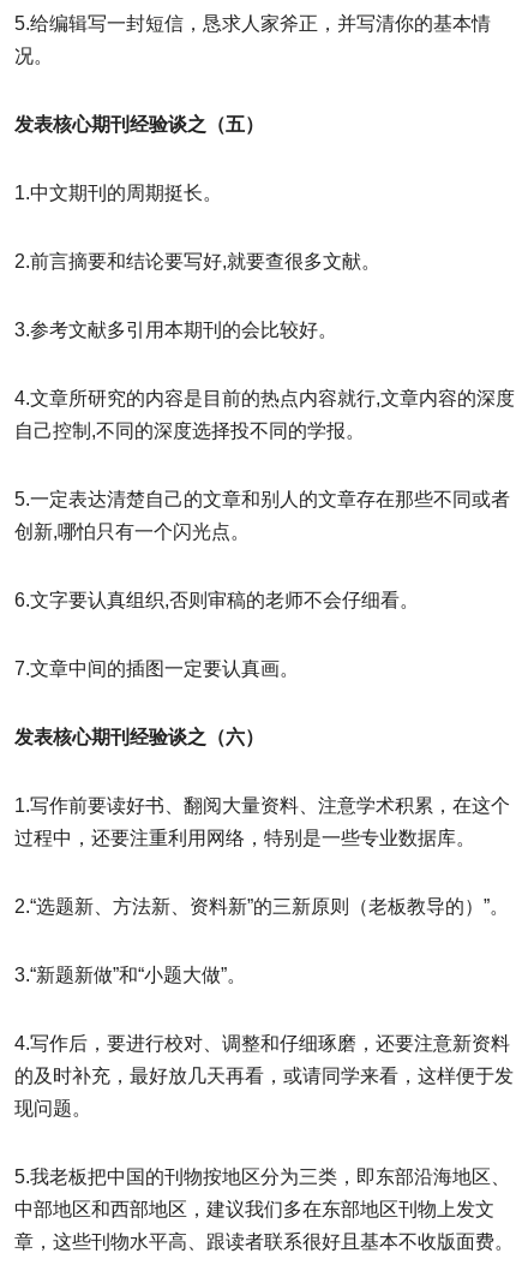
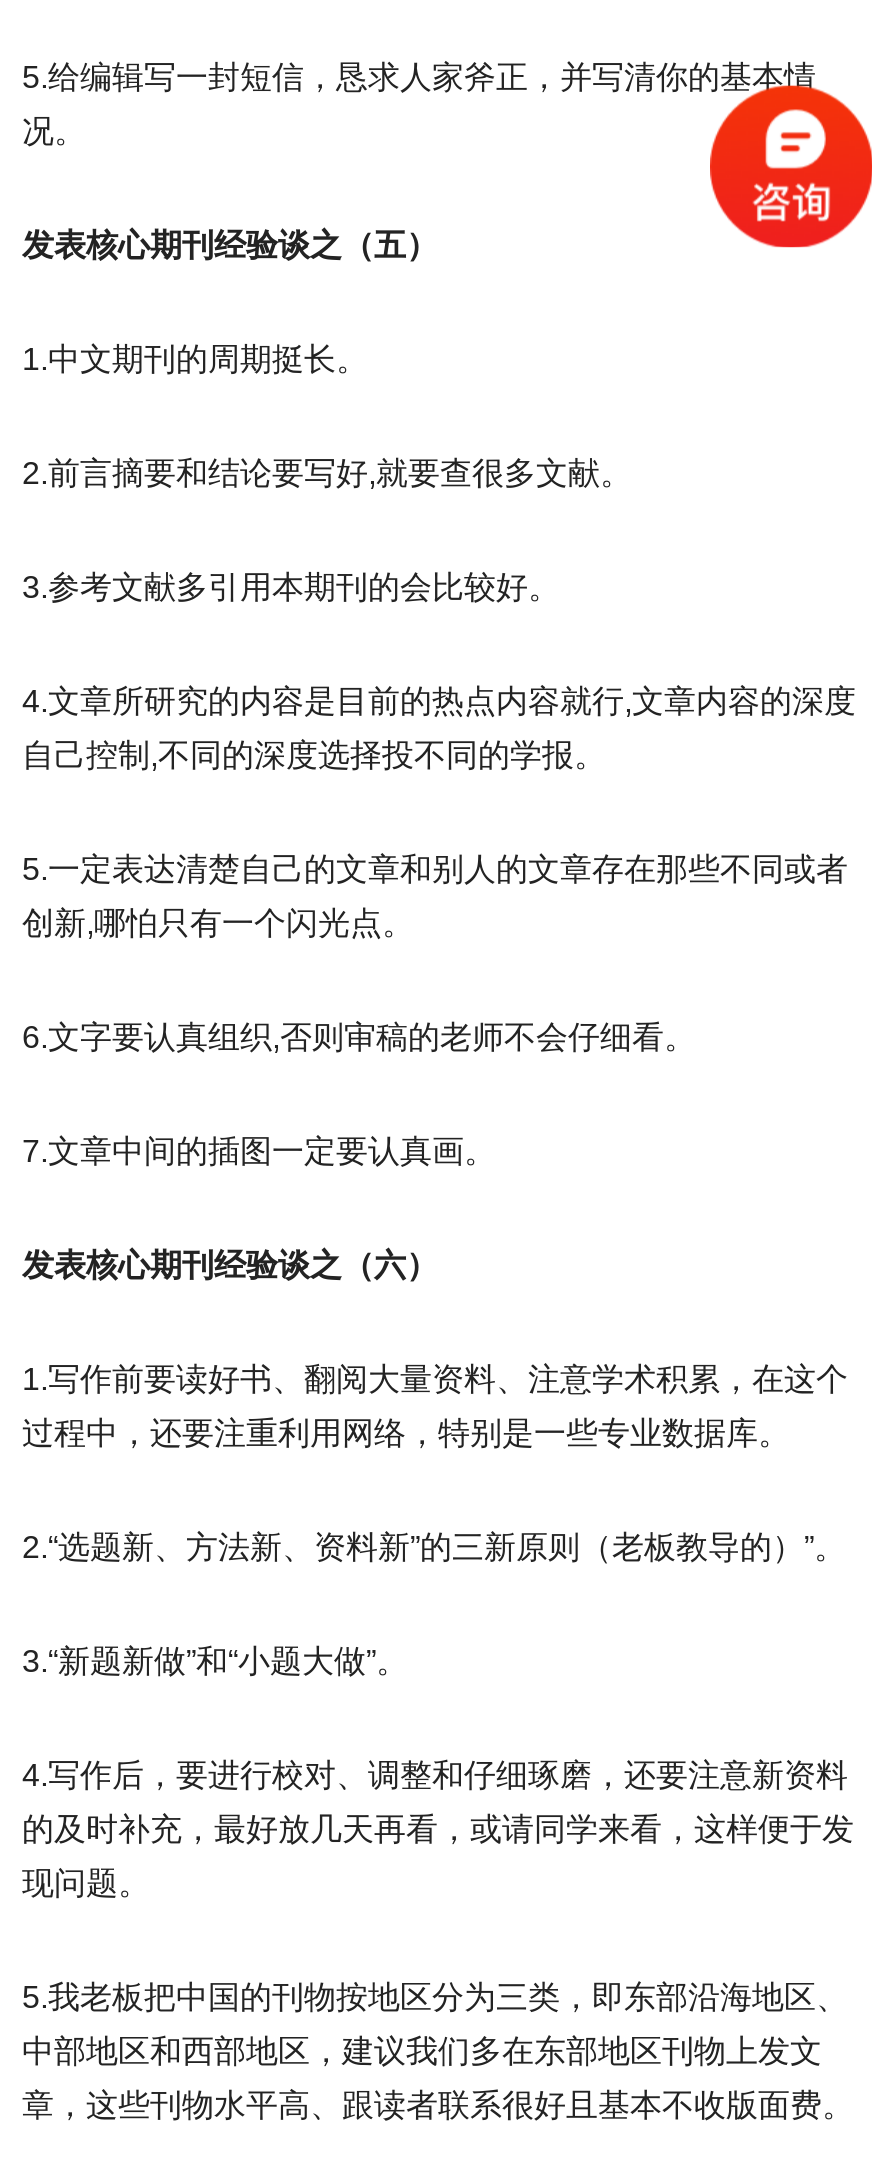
+ [image]
